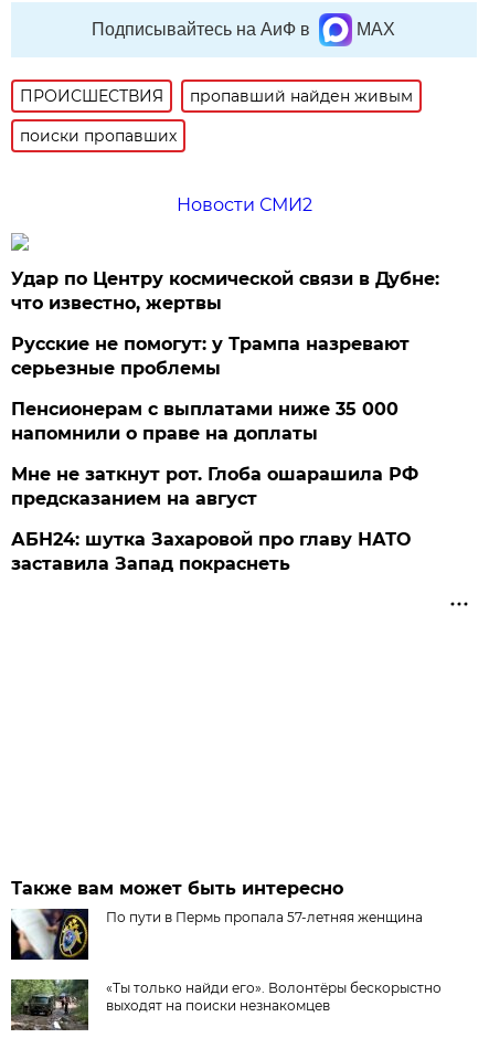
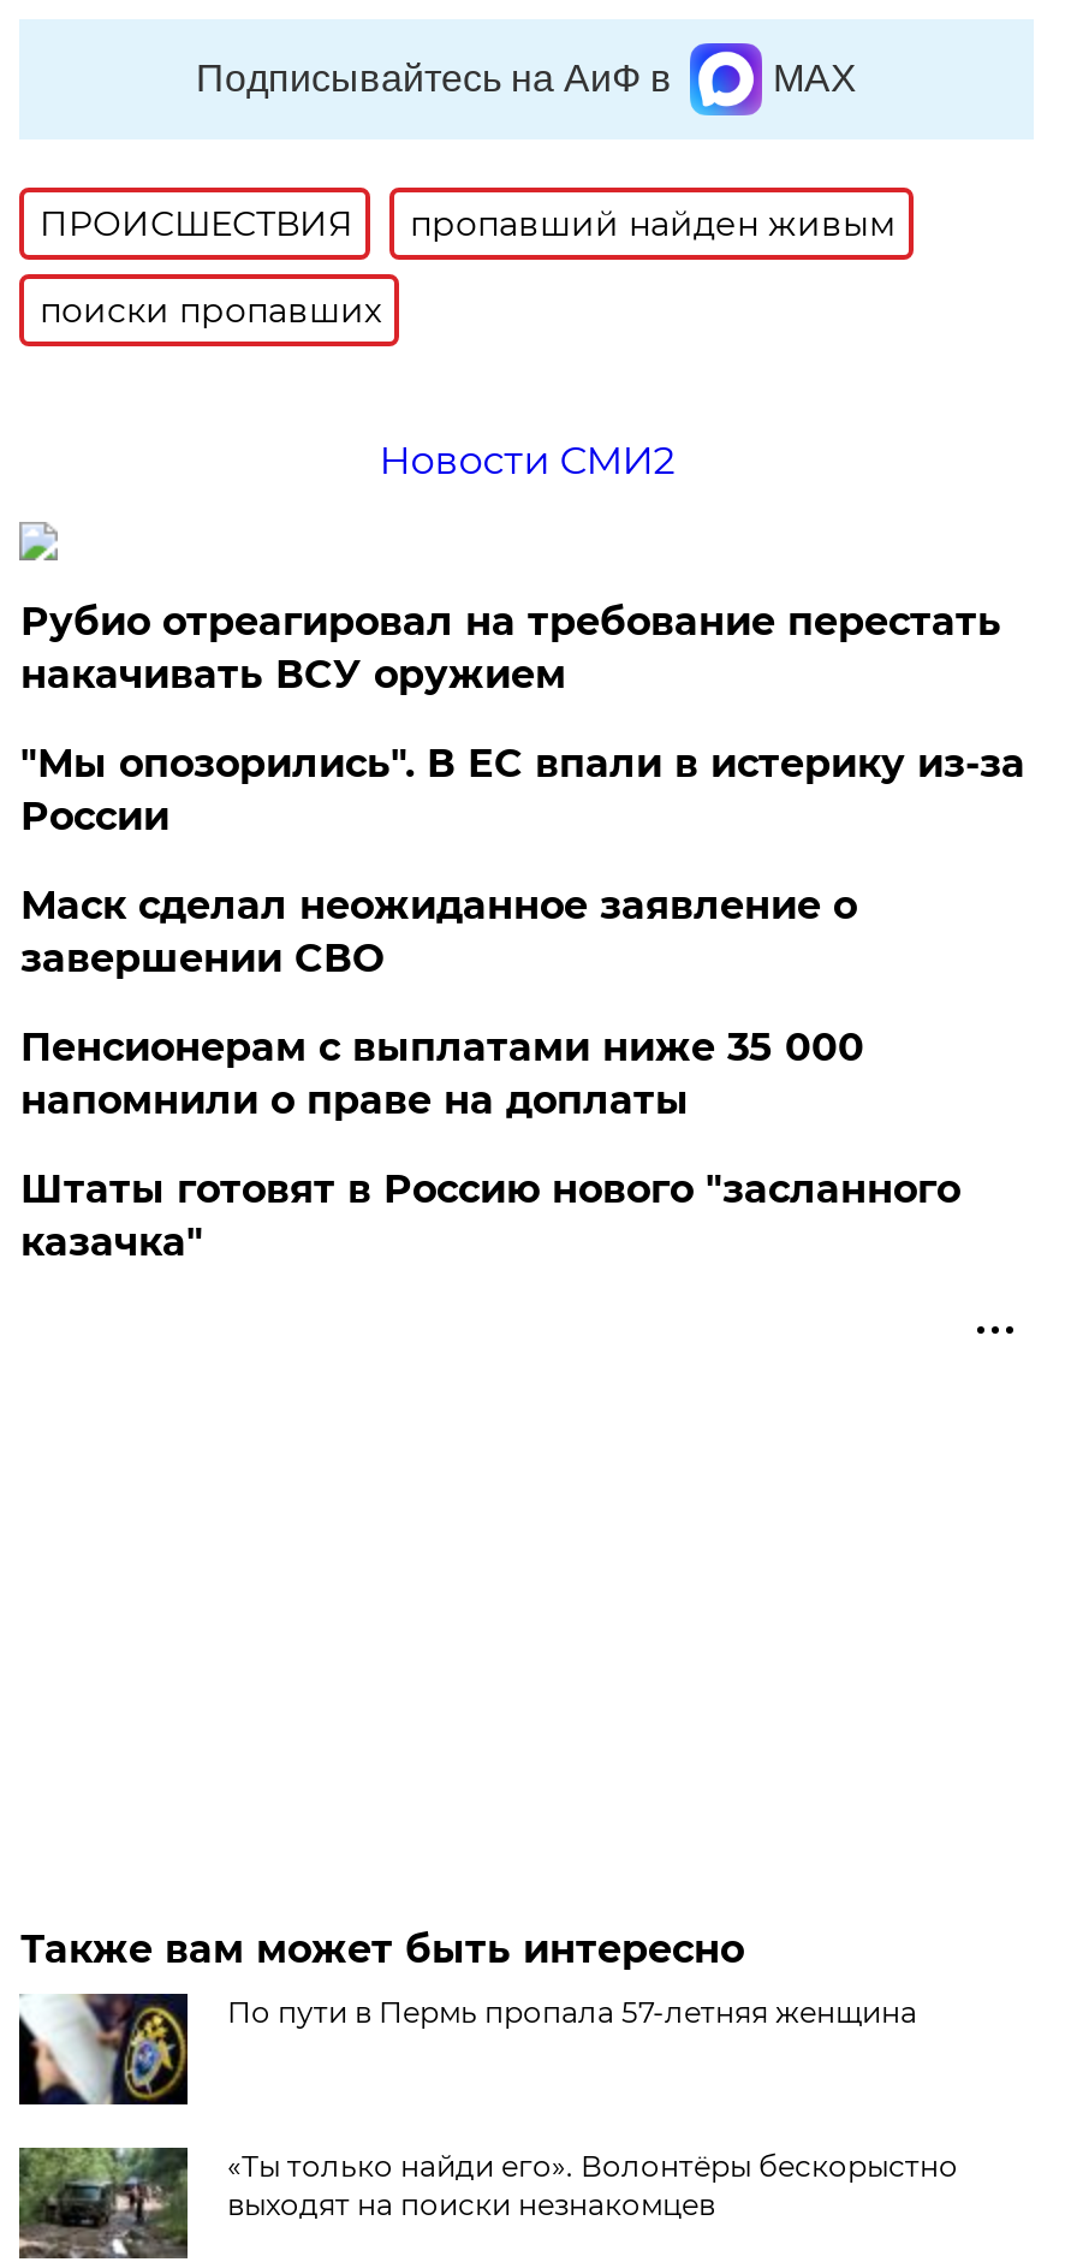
- Удар по Центру космической связи в Дубне:
- что известно, жертвы
- Русские не помогут: у Трампа назревают
- серьезные проблемы
+ Рубио отреагировал на требование перестать
+ накачивать ВСУ оружием
+ "Мы опозорились". В ЕС впали в истерику из-за
+ России
+ Маск сделал неожиданное заявление о
+ завершении СВО

moved down: Пенсионерам с выплатами ниже 35 000 | напомнили о праве на доплаты

- Мне не заткнут рот. Глоба ошарашила РФ
- предсказанием на август
- АБН24: шутка Захаровой про главу НАТО
- заставила Запад покраснеть
+ Штаты готовят в Россию нового "засланного
+ казачка"
